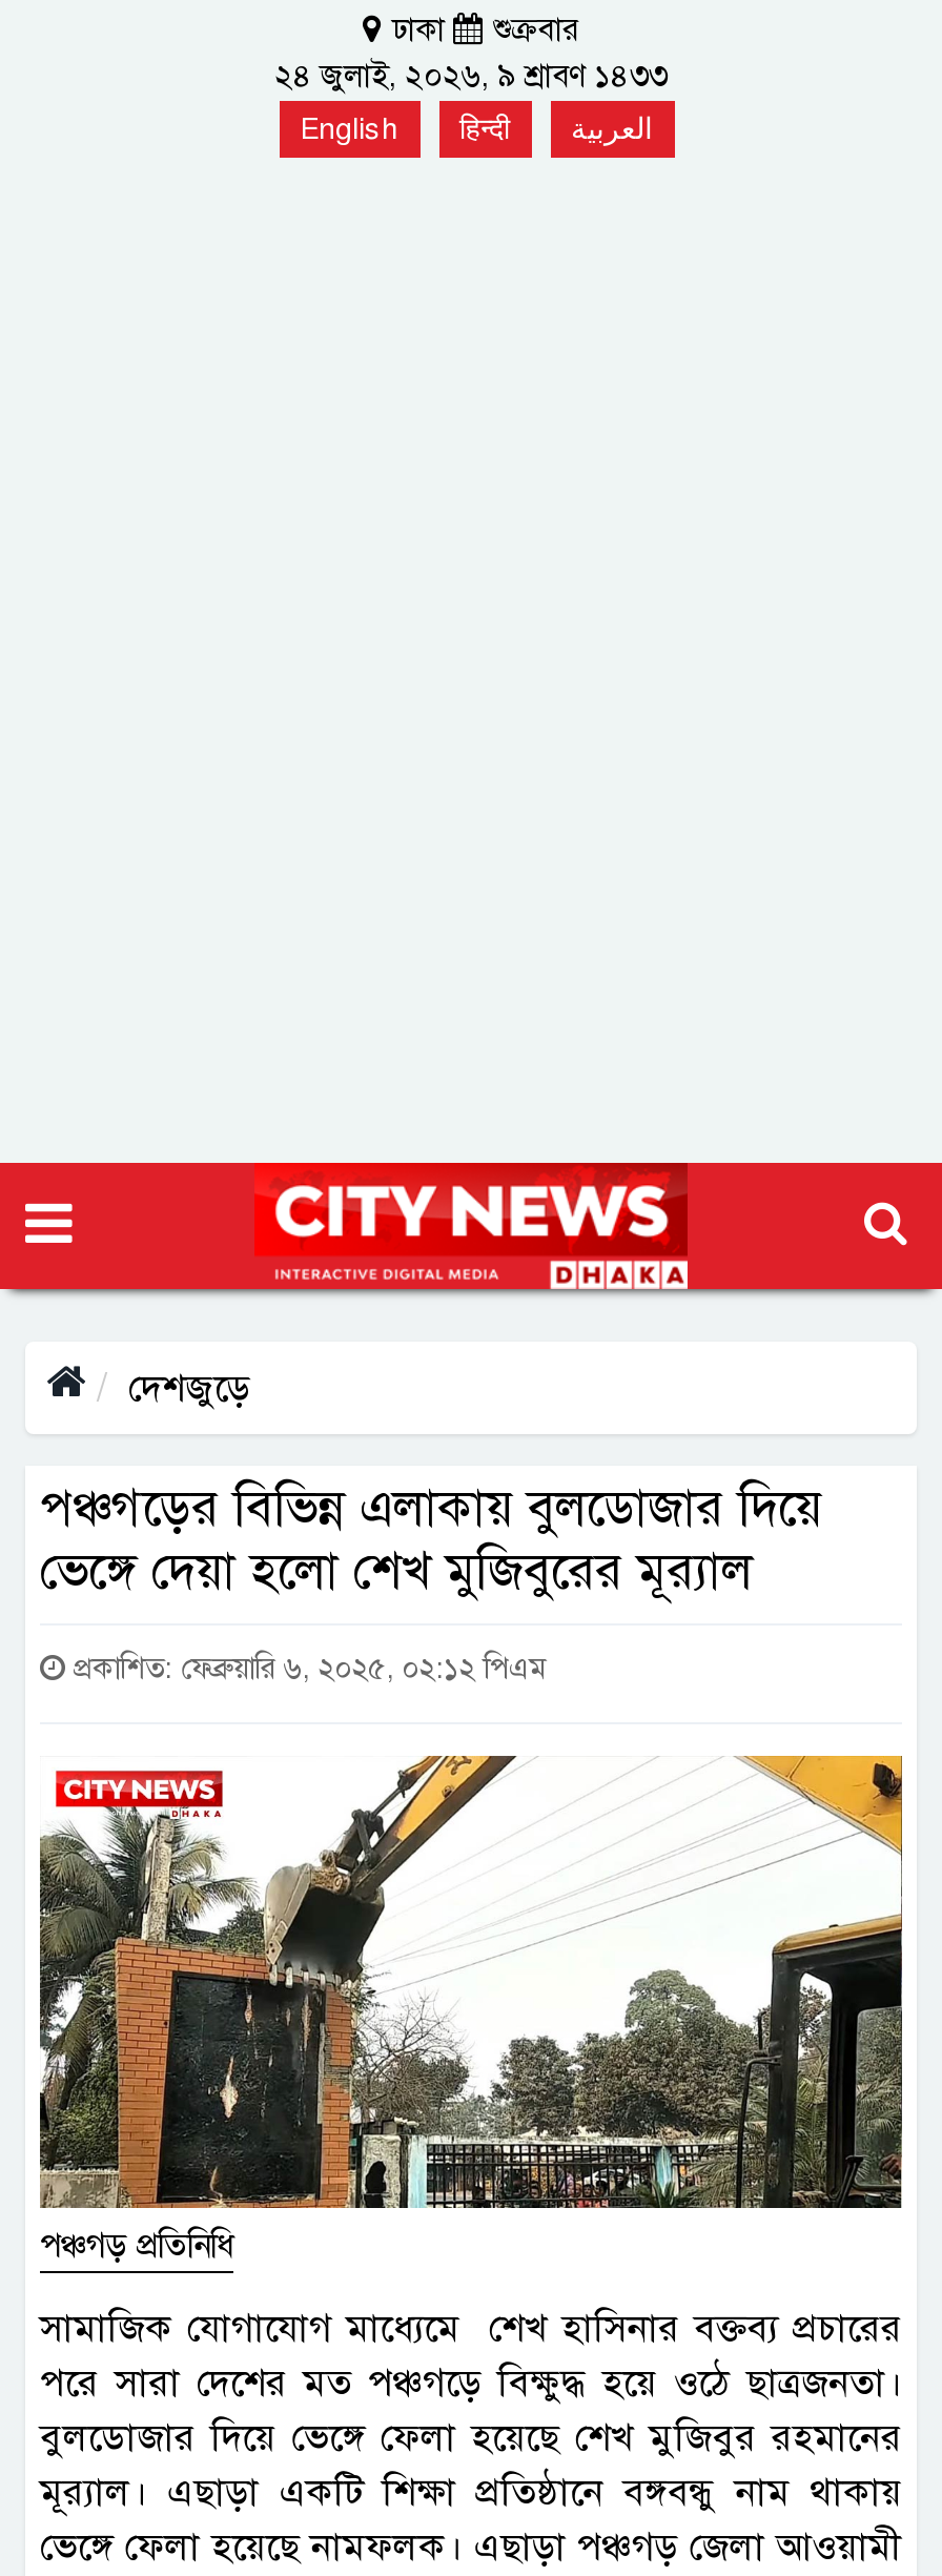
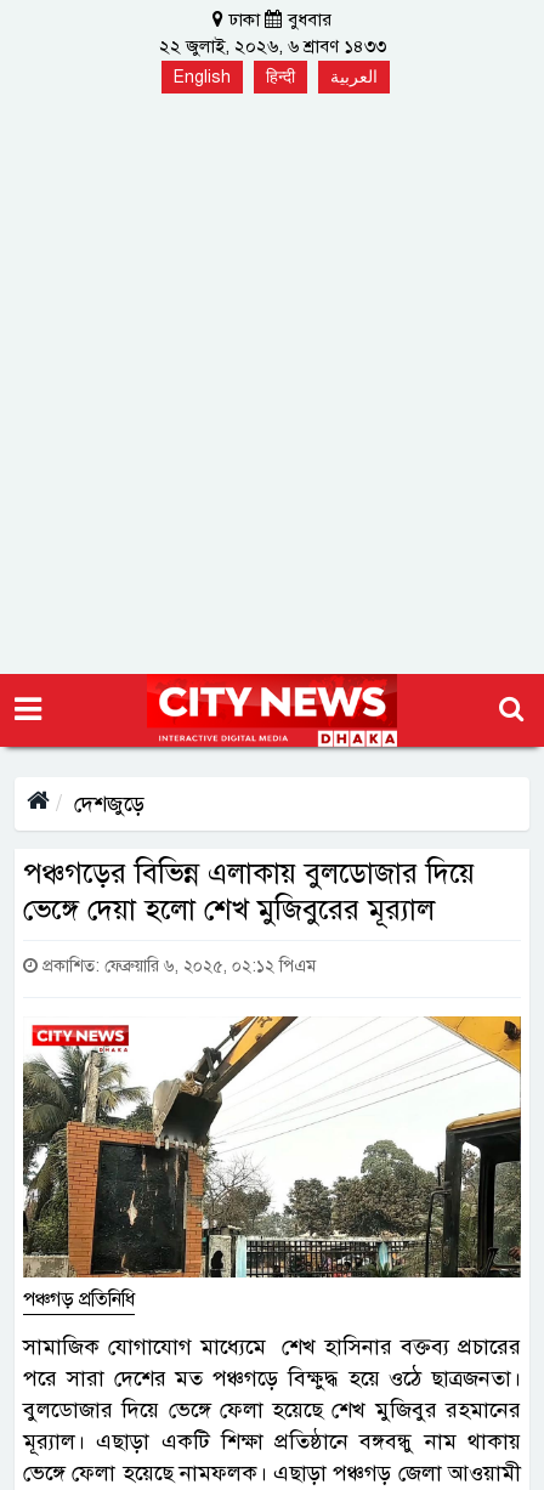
- শুক্রবার
- ২৪ জুলাই, ২০২৬, ৯ শ্রাবণ ১৪৩৩
+ বুধবার
+ ২২ জুলাই, ২০২৬, ৬ শ্রাবণ ১৪৩৩
